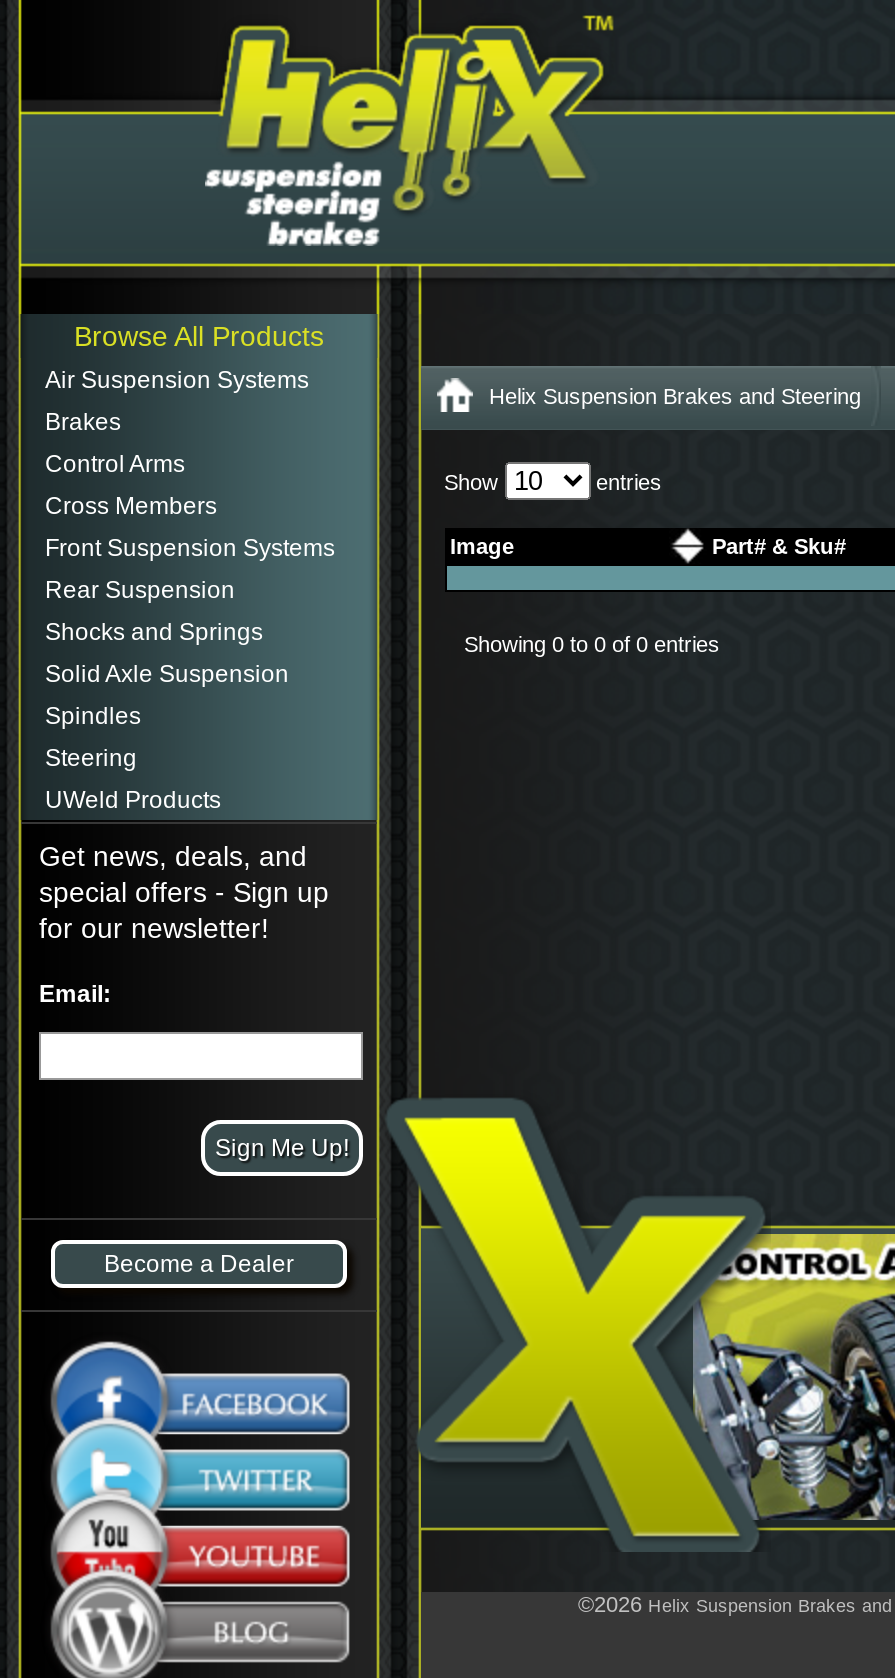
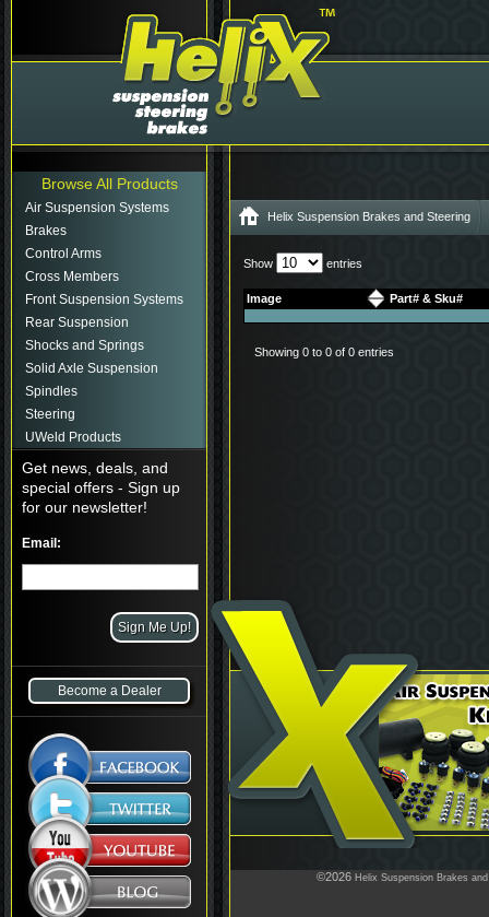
- [image]
+ [image]
